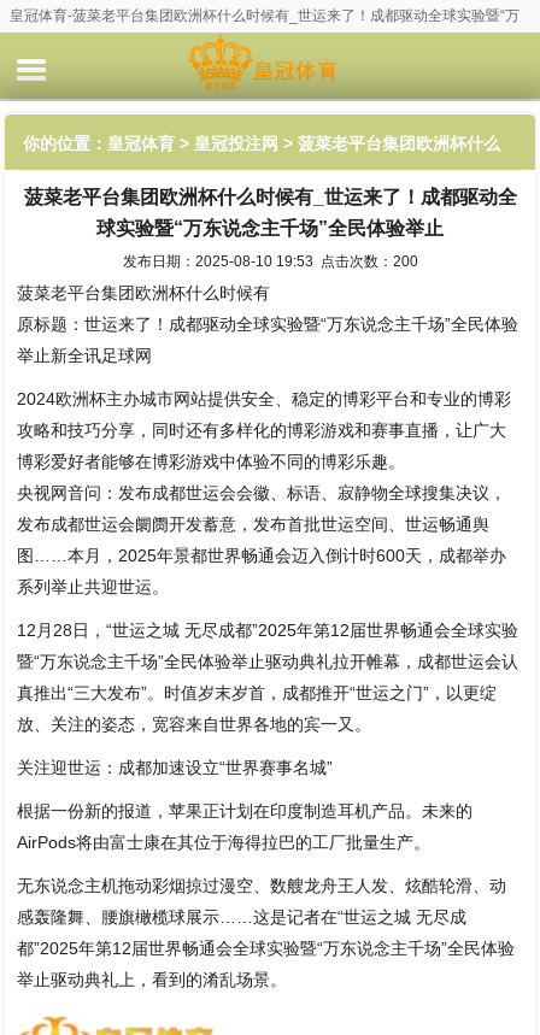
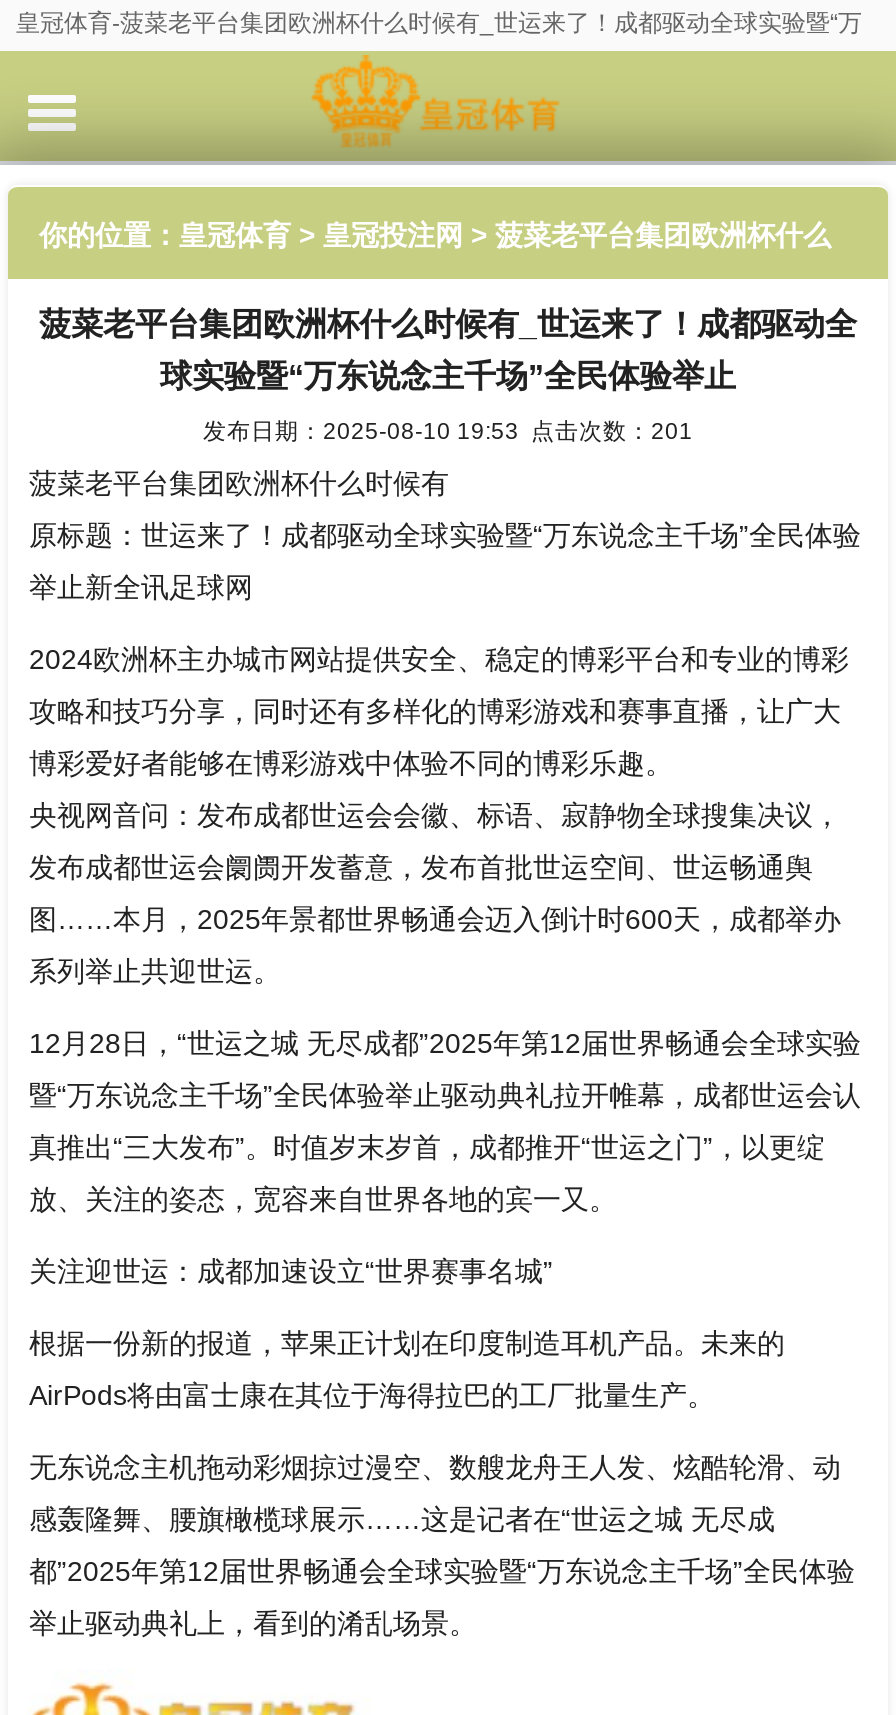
- 发布日期：2025-08-10 19:53 点击次数：200
+ 发布日期：2025-08-10 19:53 点击次数：201
